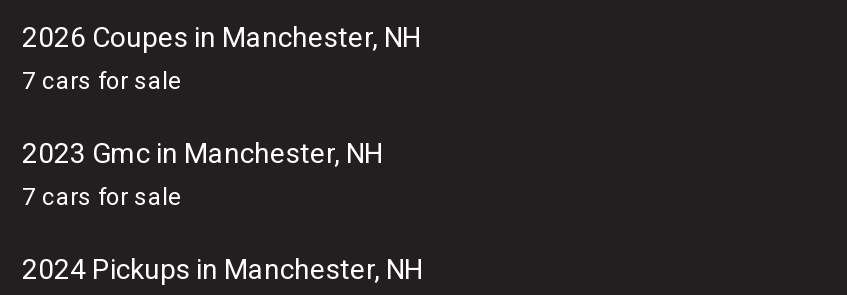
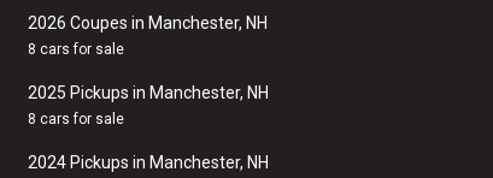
- 7 cars for sale
+ 8 cars for sale

- 2023 Gmc in Manchester, NH
+ 2025 Pickups in Manchester, NH

- 7 cars for sale
+ 8 cars for sale
